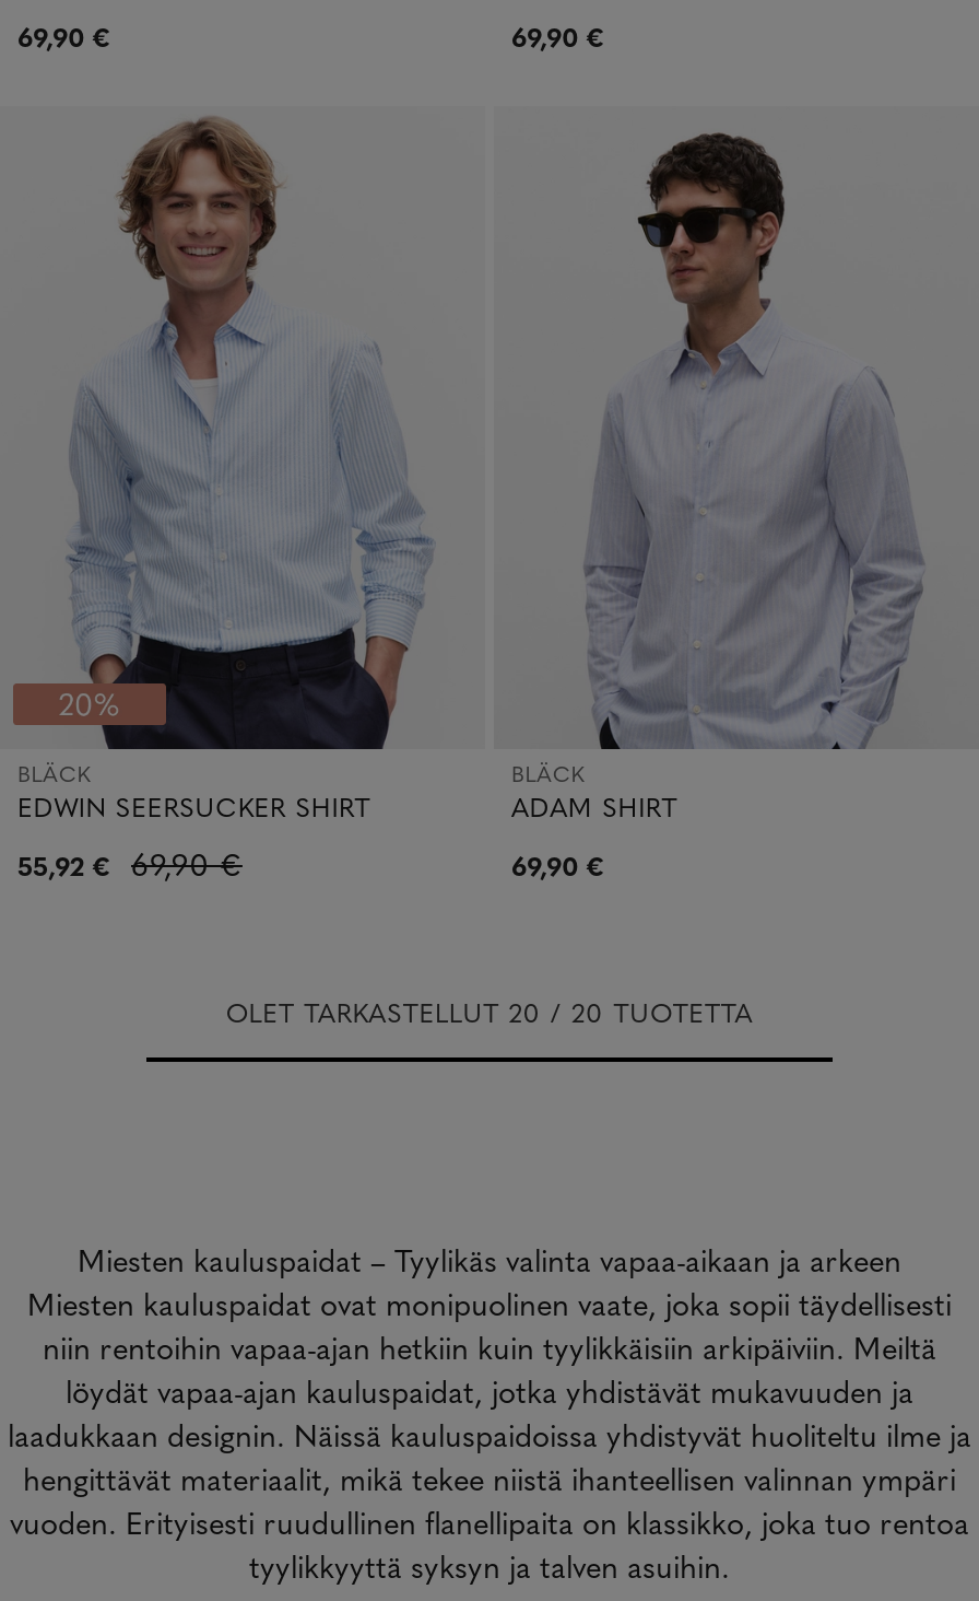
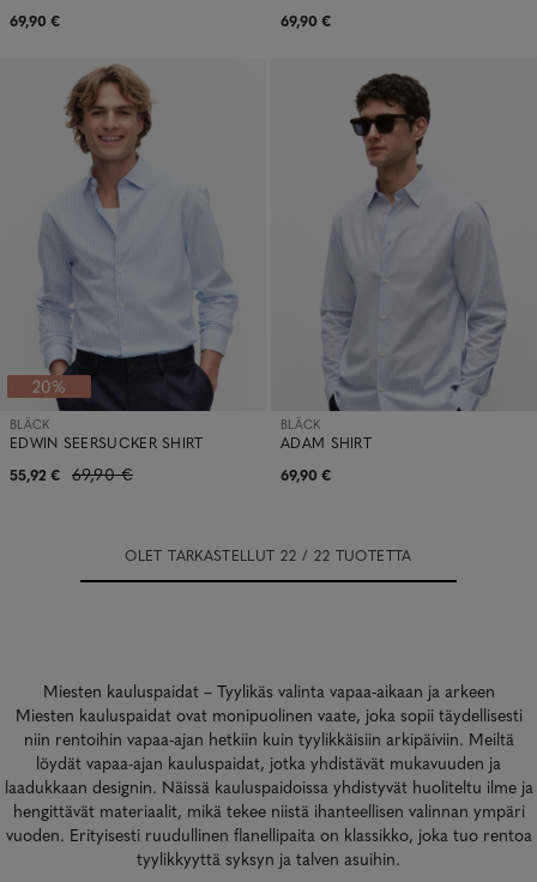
- OLET TARKASTELLUT 20 / 20 TUOTETTA
+ OLET TARKASTELLUT 22 / 22 TUOTETTA
